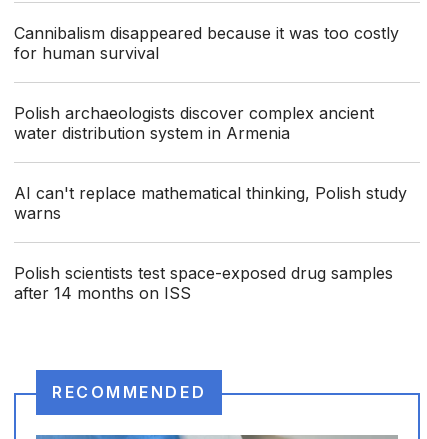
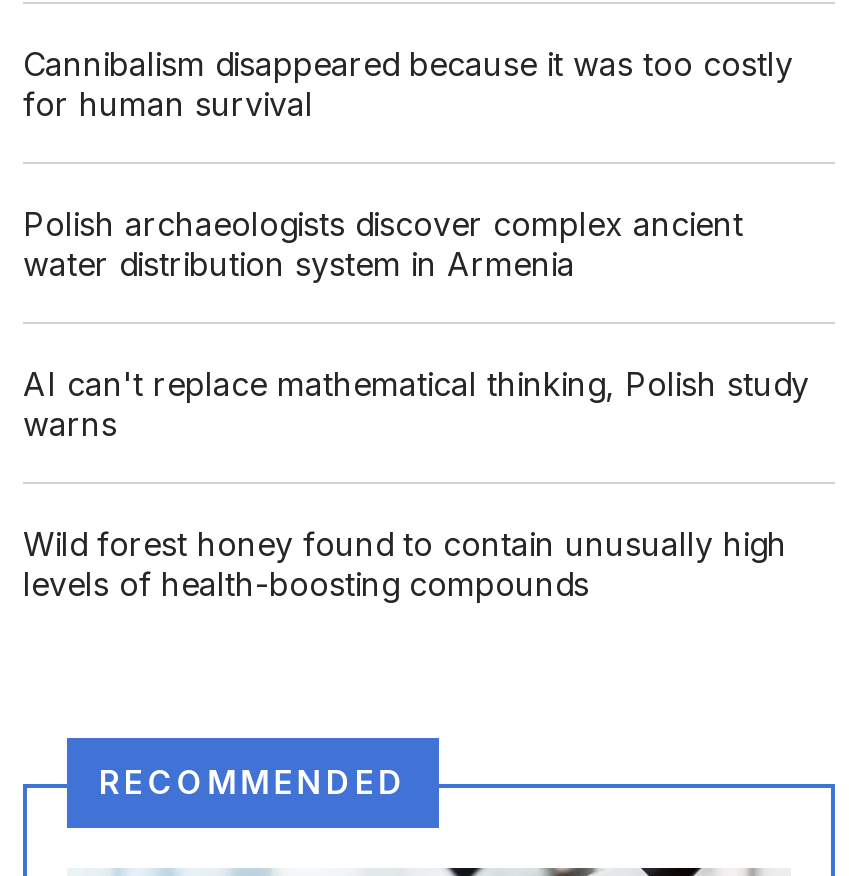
- Polish scientists test space-exposed drug samples
- after 14 months on ISS
+ Wild forest honey found to contain unusually high
+ levels of health-boosting compounds
